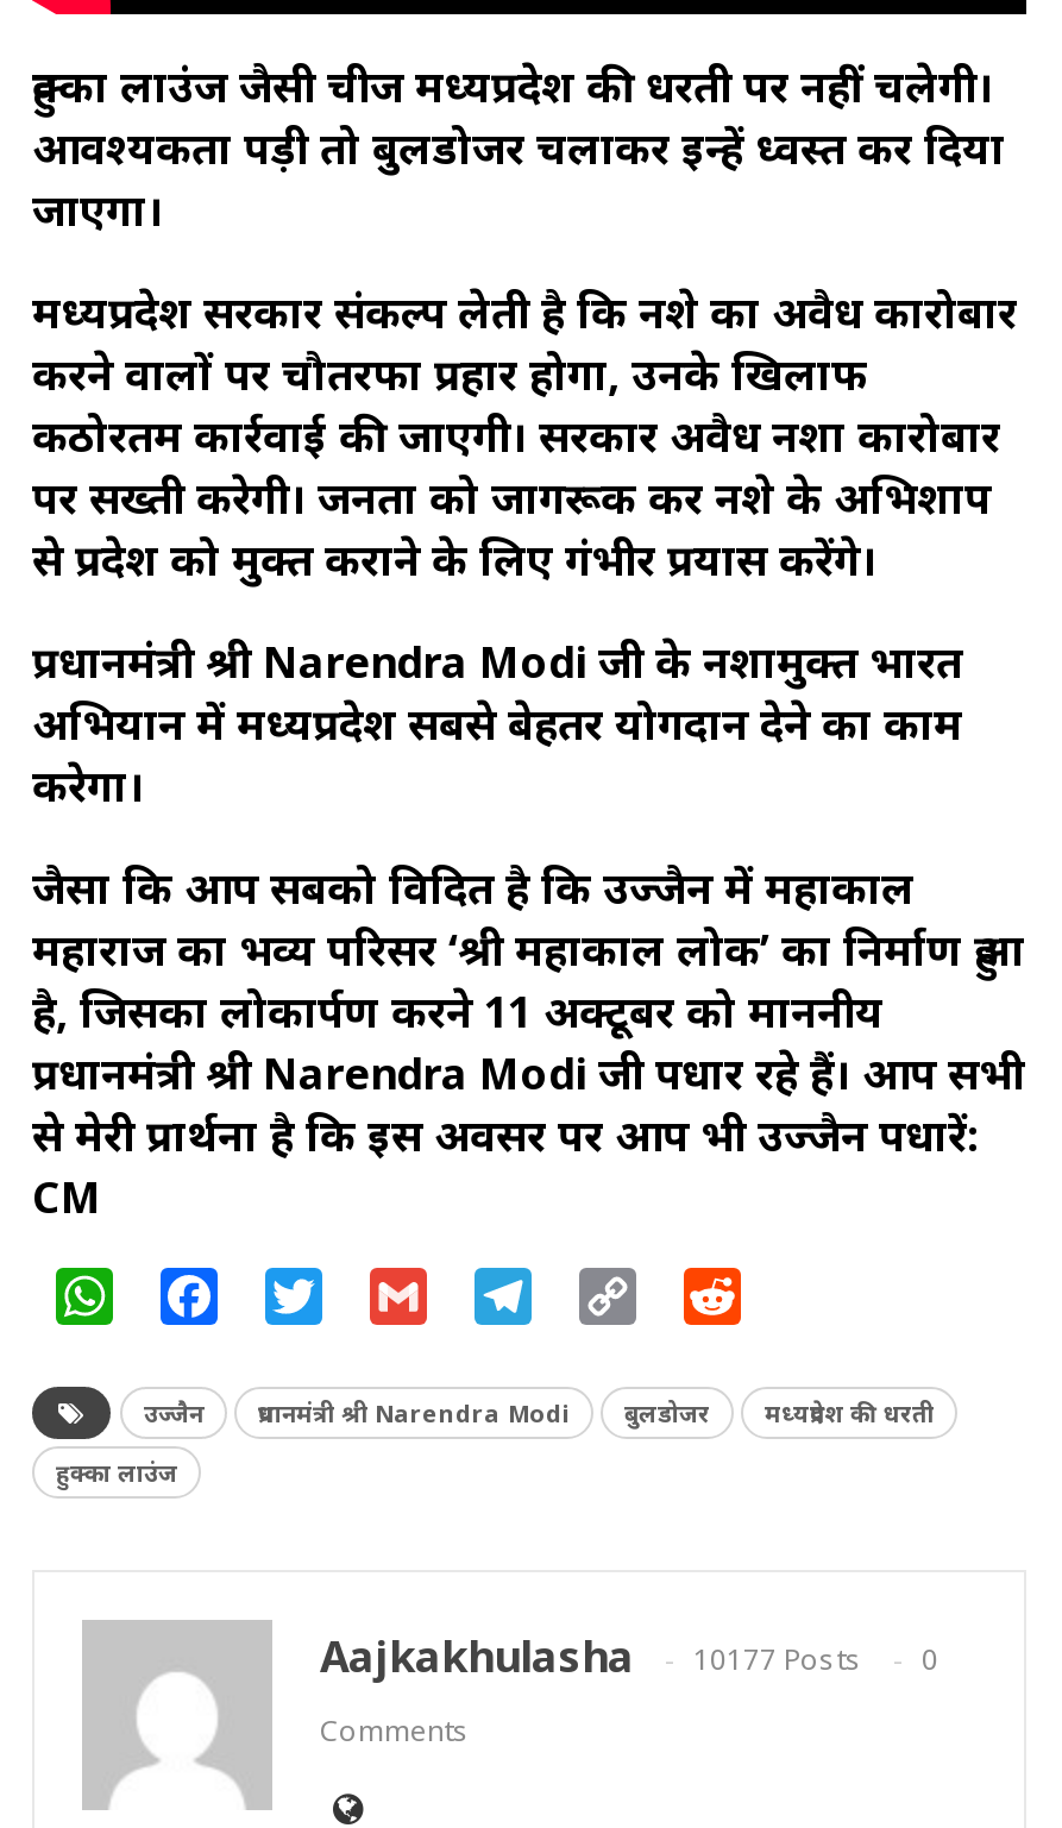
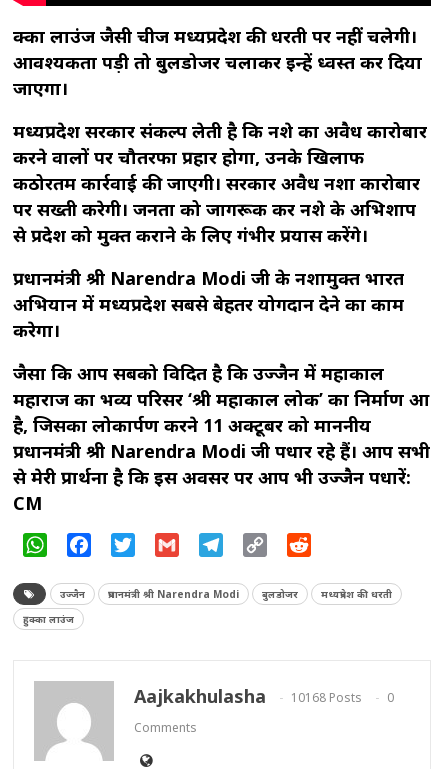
- Aajkakhulasha 10177 Posts 0
+ Aajkakhulasha 10168 Posts 0
